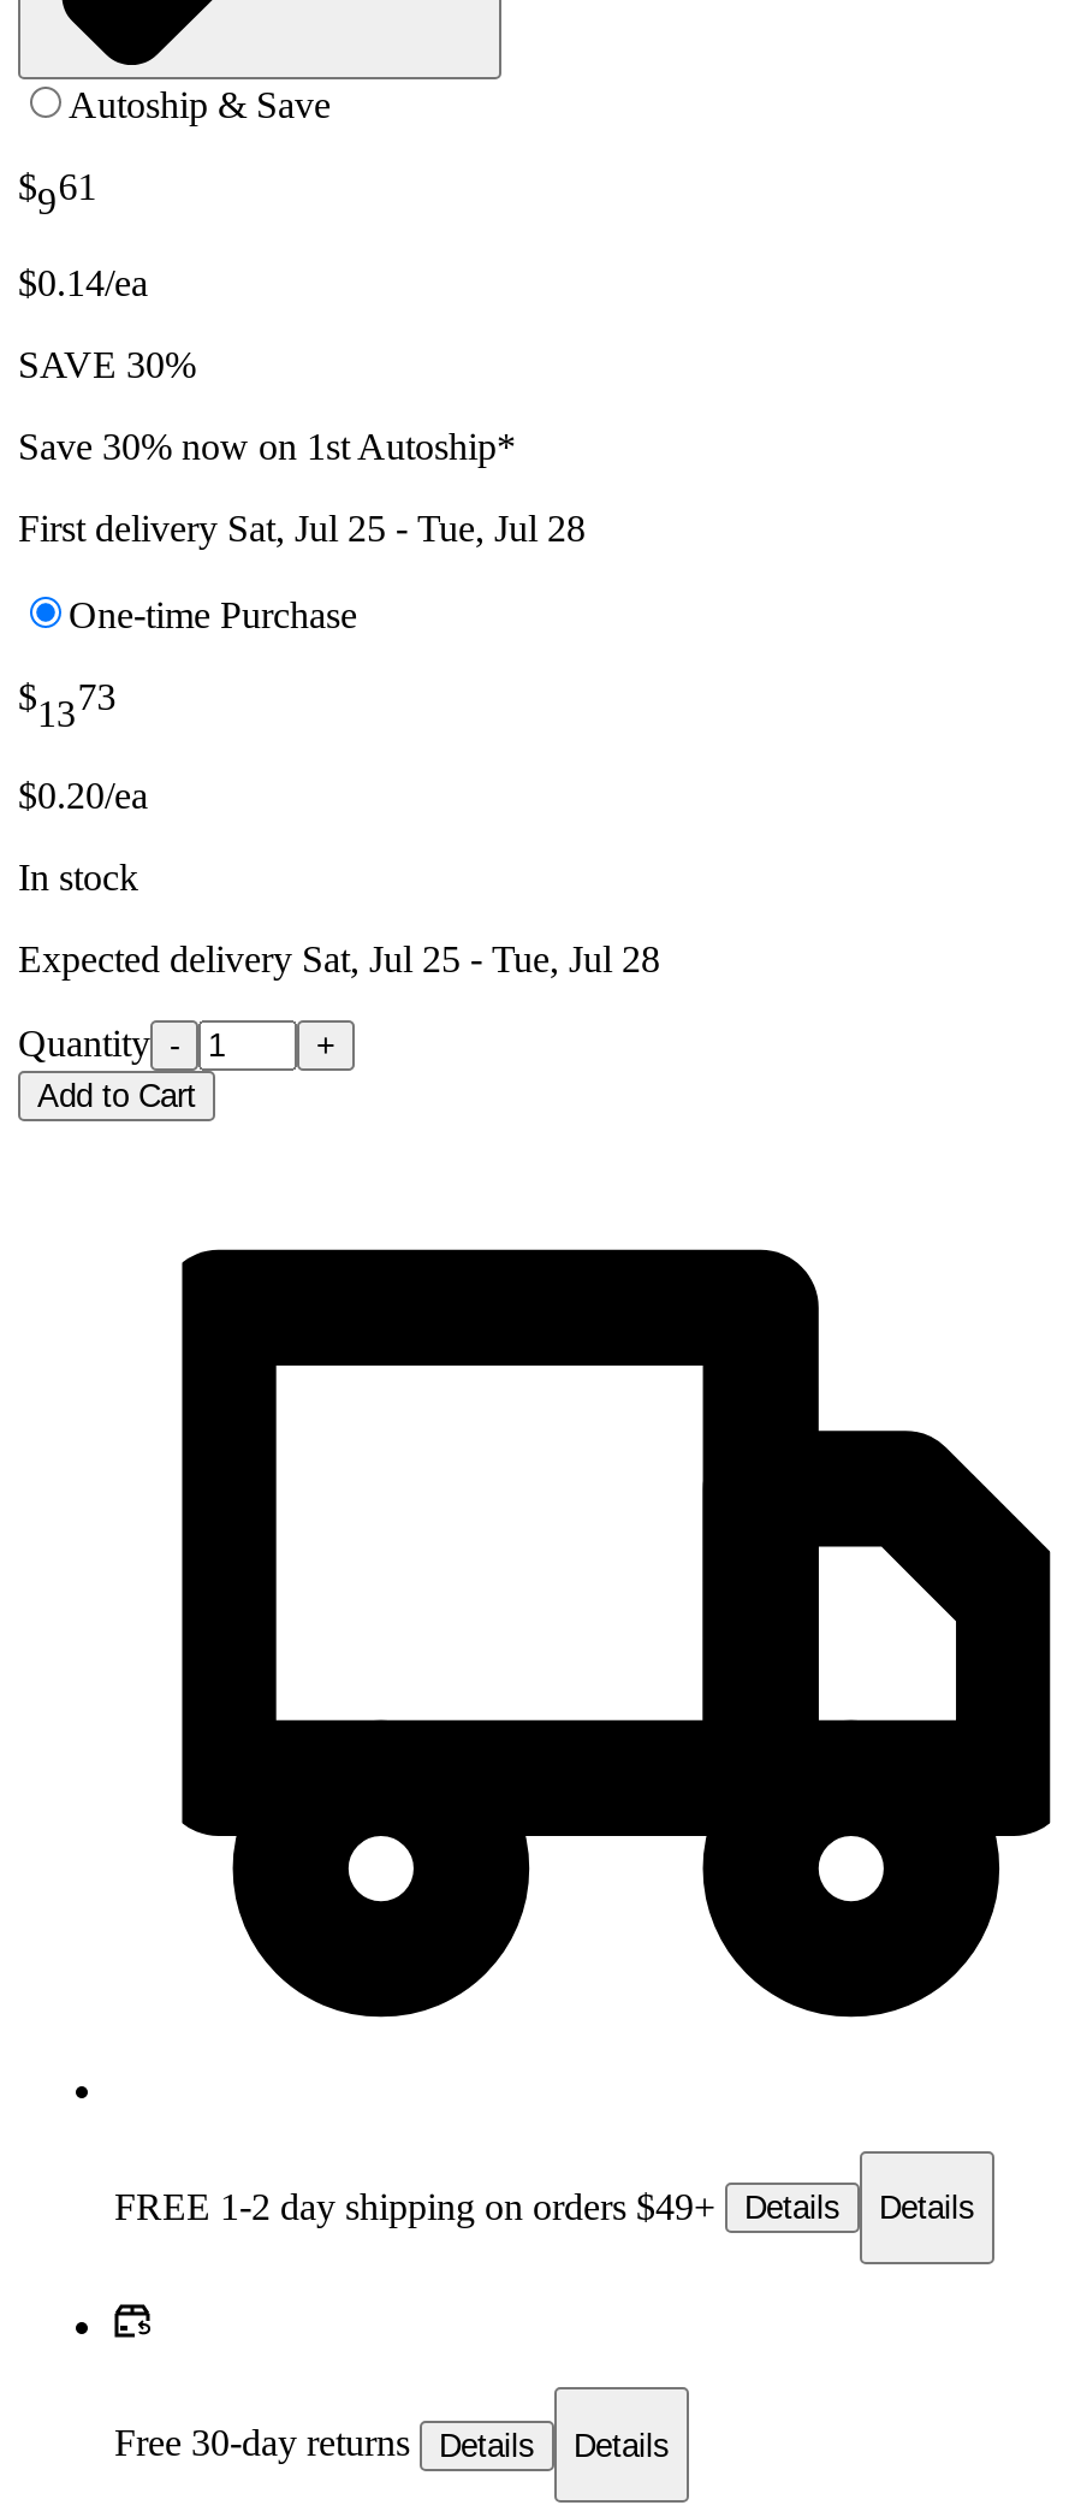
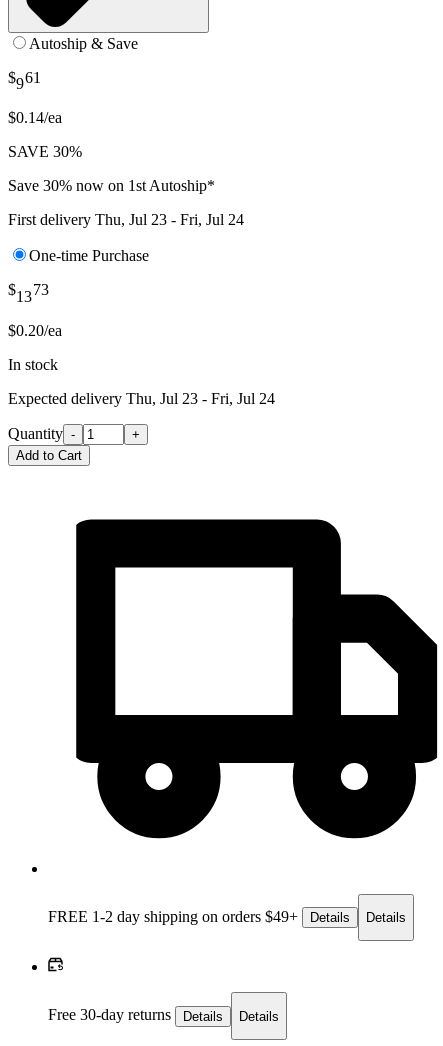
- First delivery Sat, Jul 25 - Tue, Jul 28
+ First delivery Thu, Jul 23 - Fri, Jul 24

- Expected delivery Sat, Jul 25 - Tue, Jul 28
+ Expected delivery Thu, Jul 23 - Fri, Jul 24
